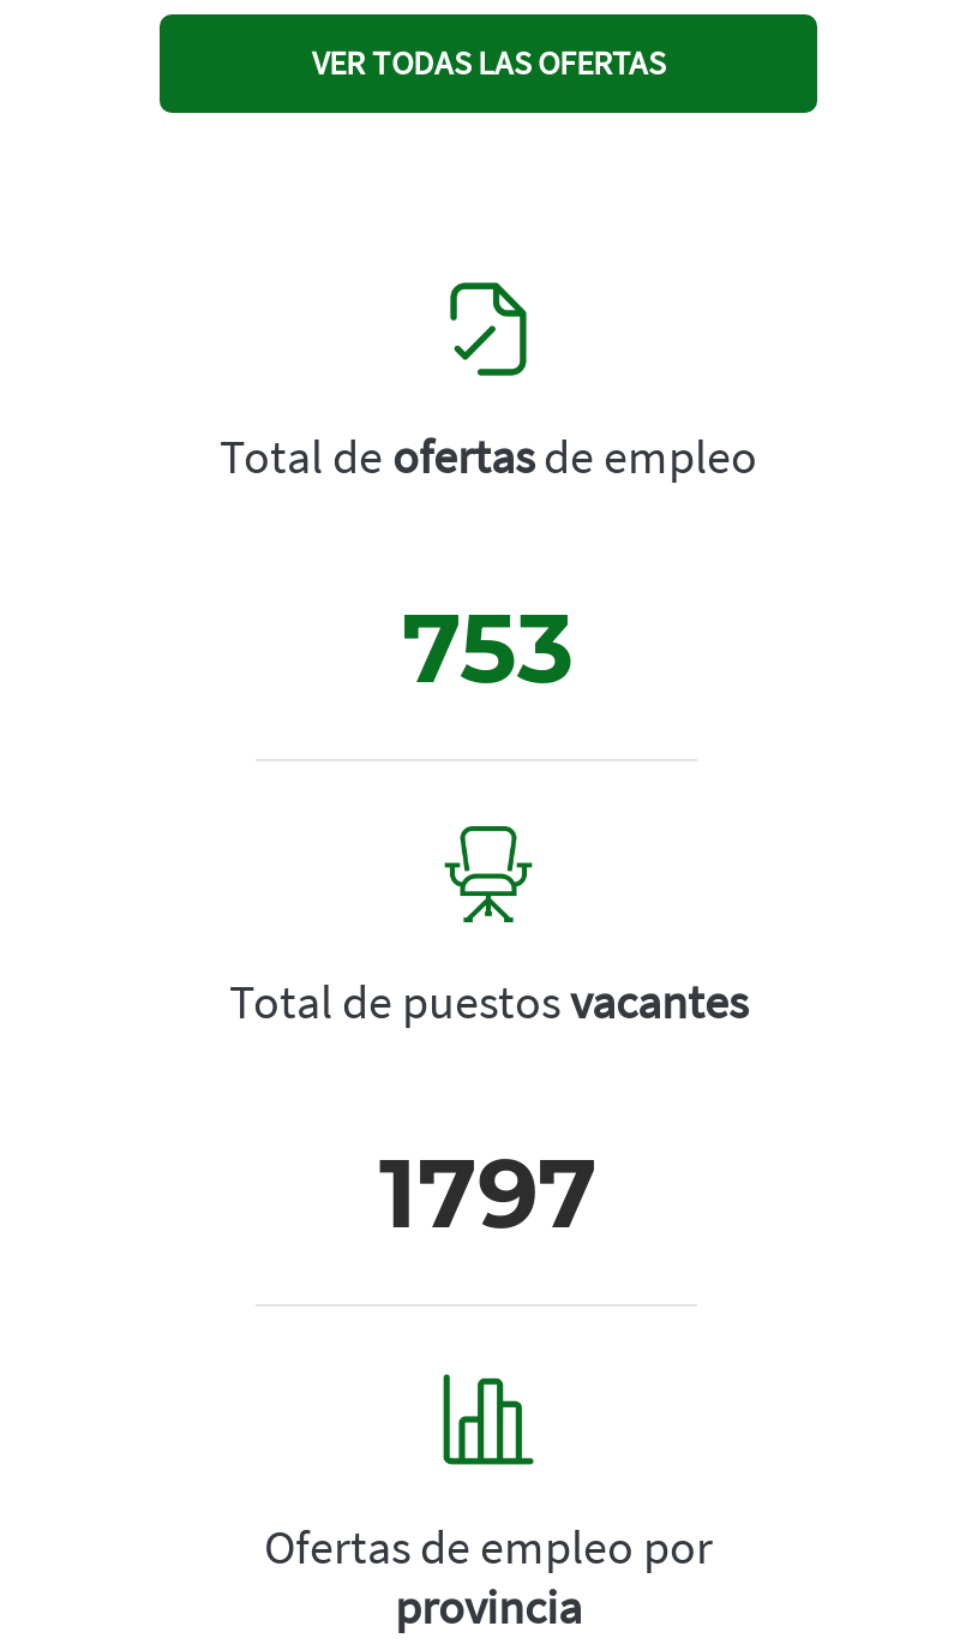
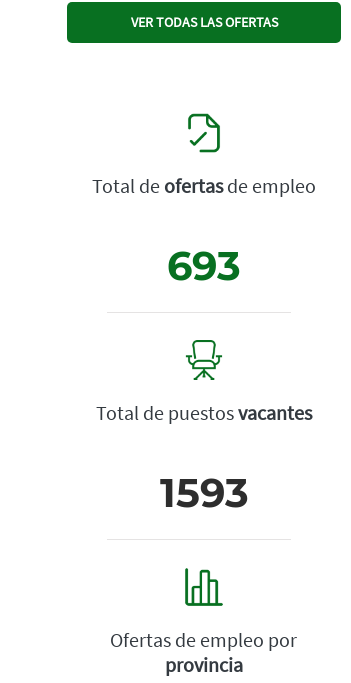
- 753
+ 693

- 1797
+ 1593
